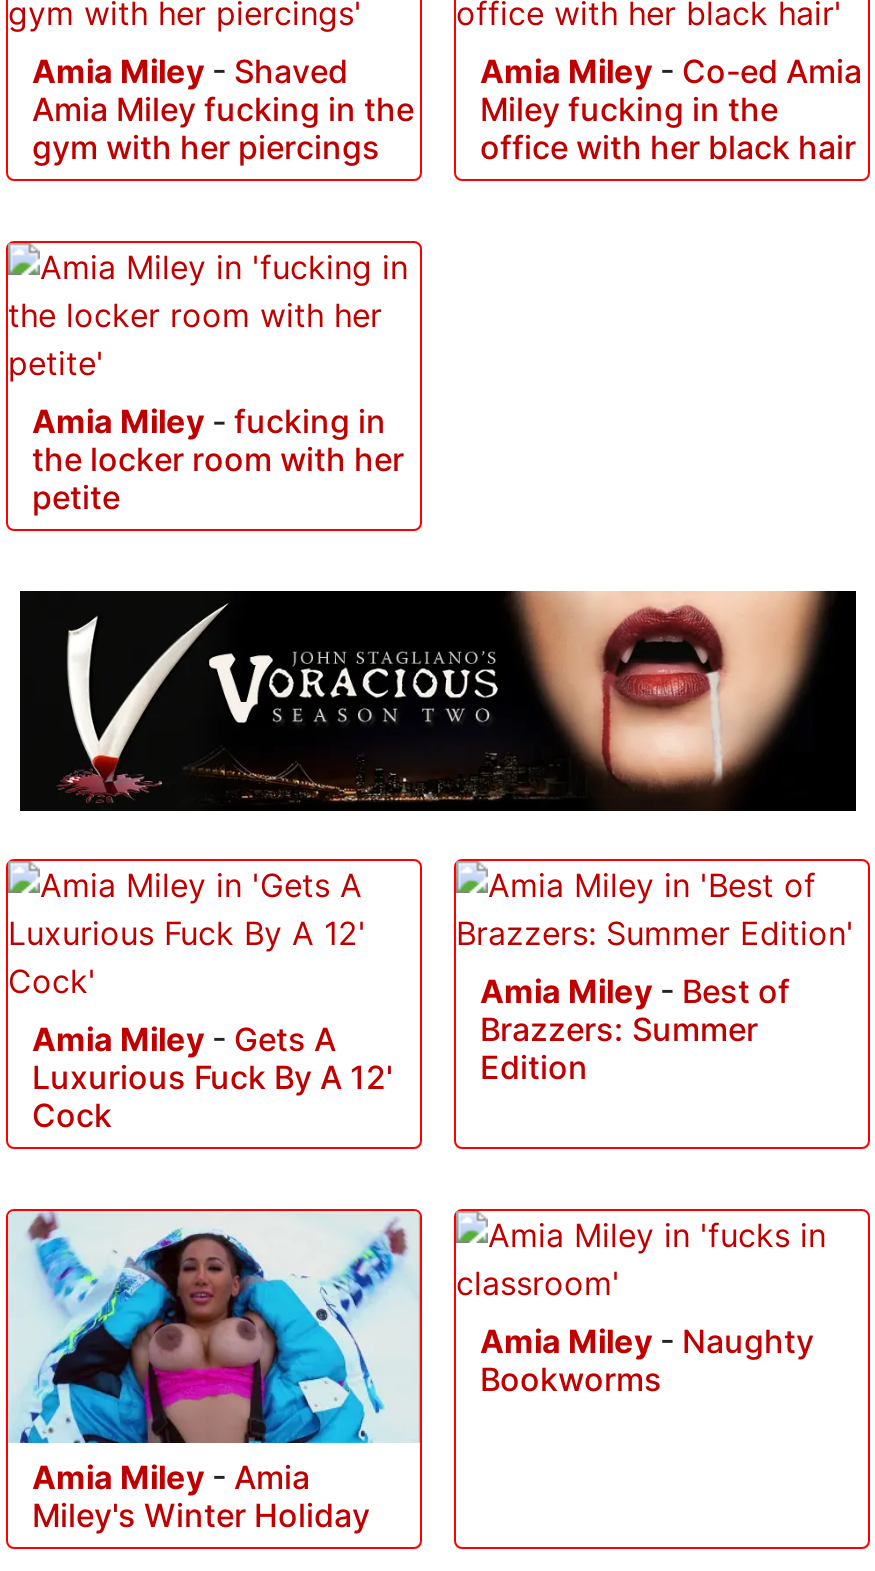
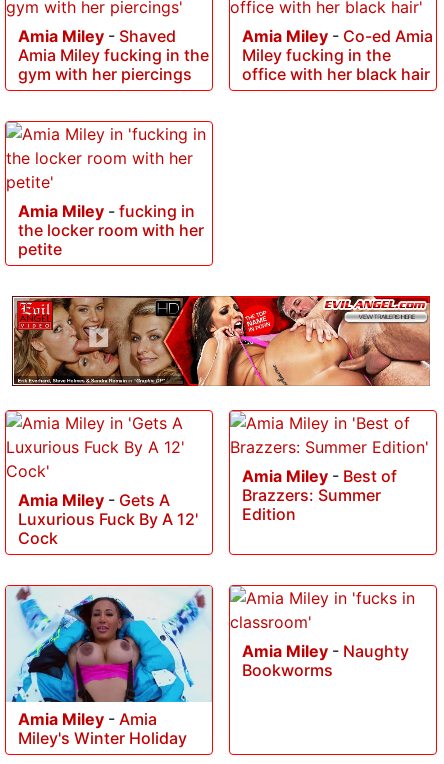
- [image]
+ [image]
